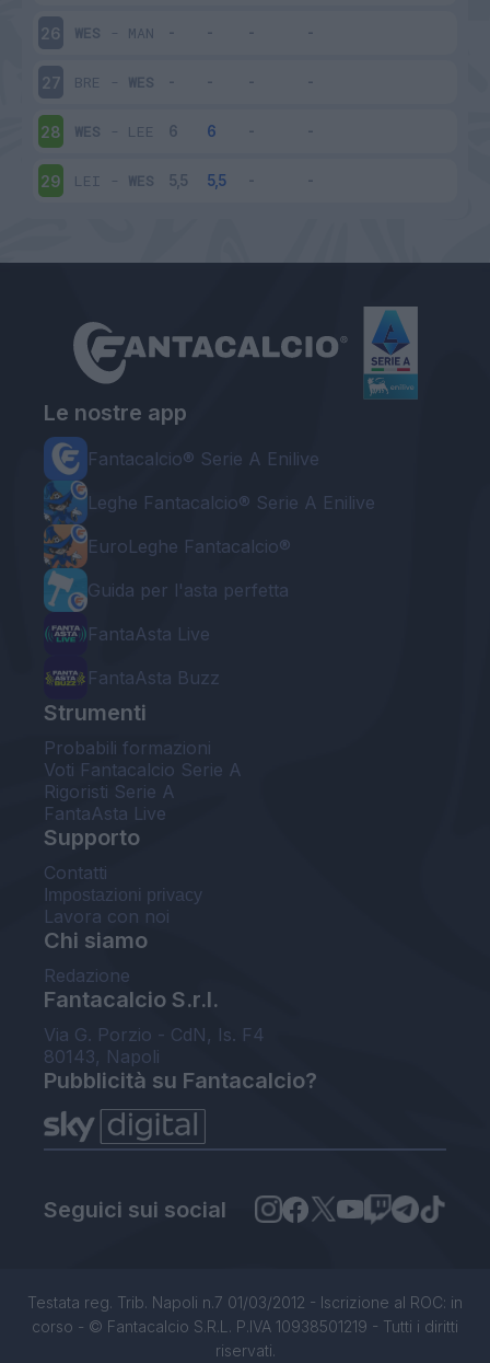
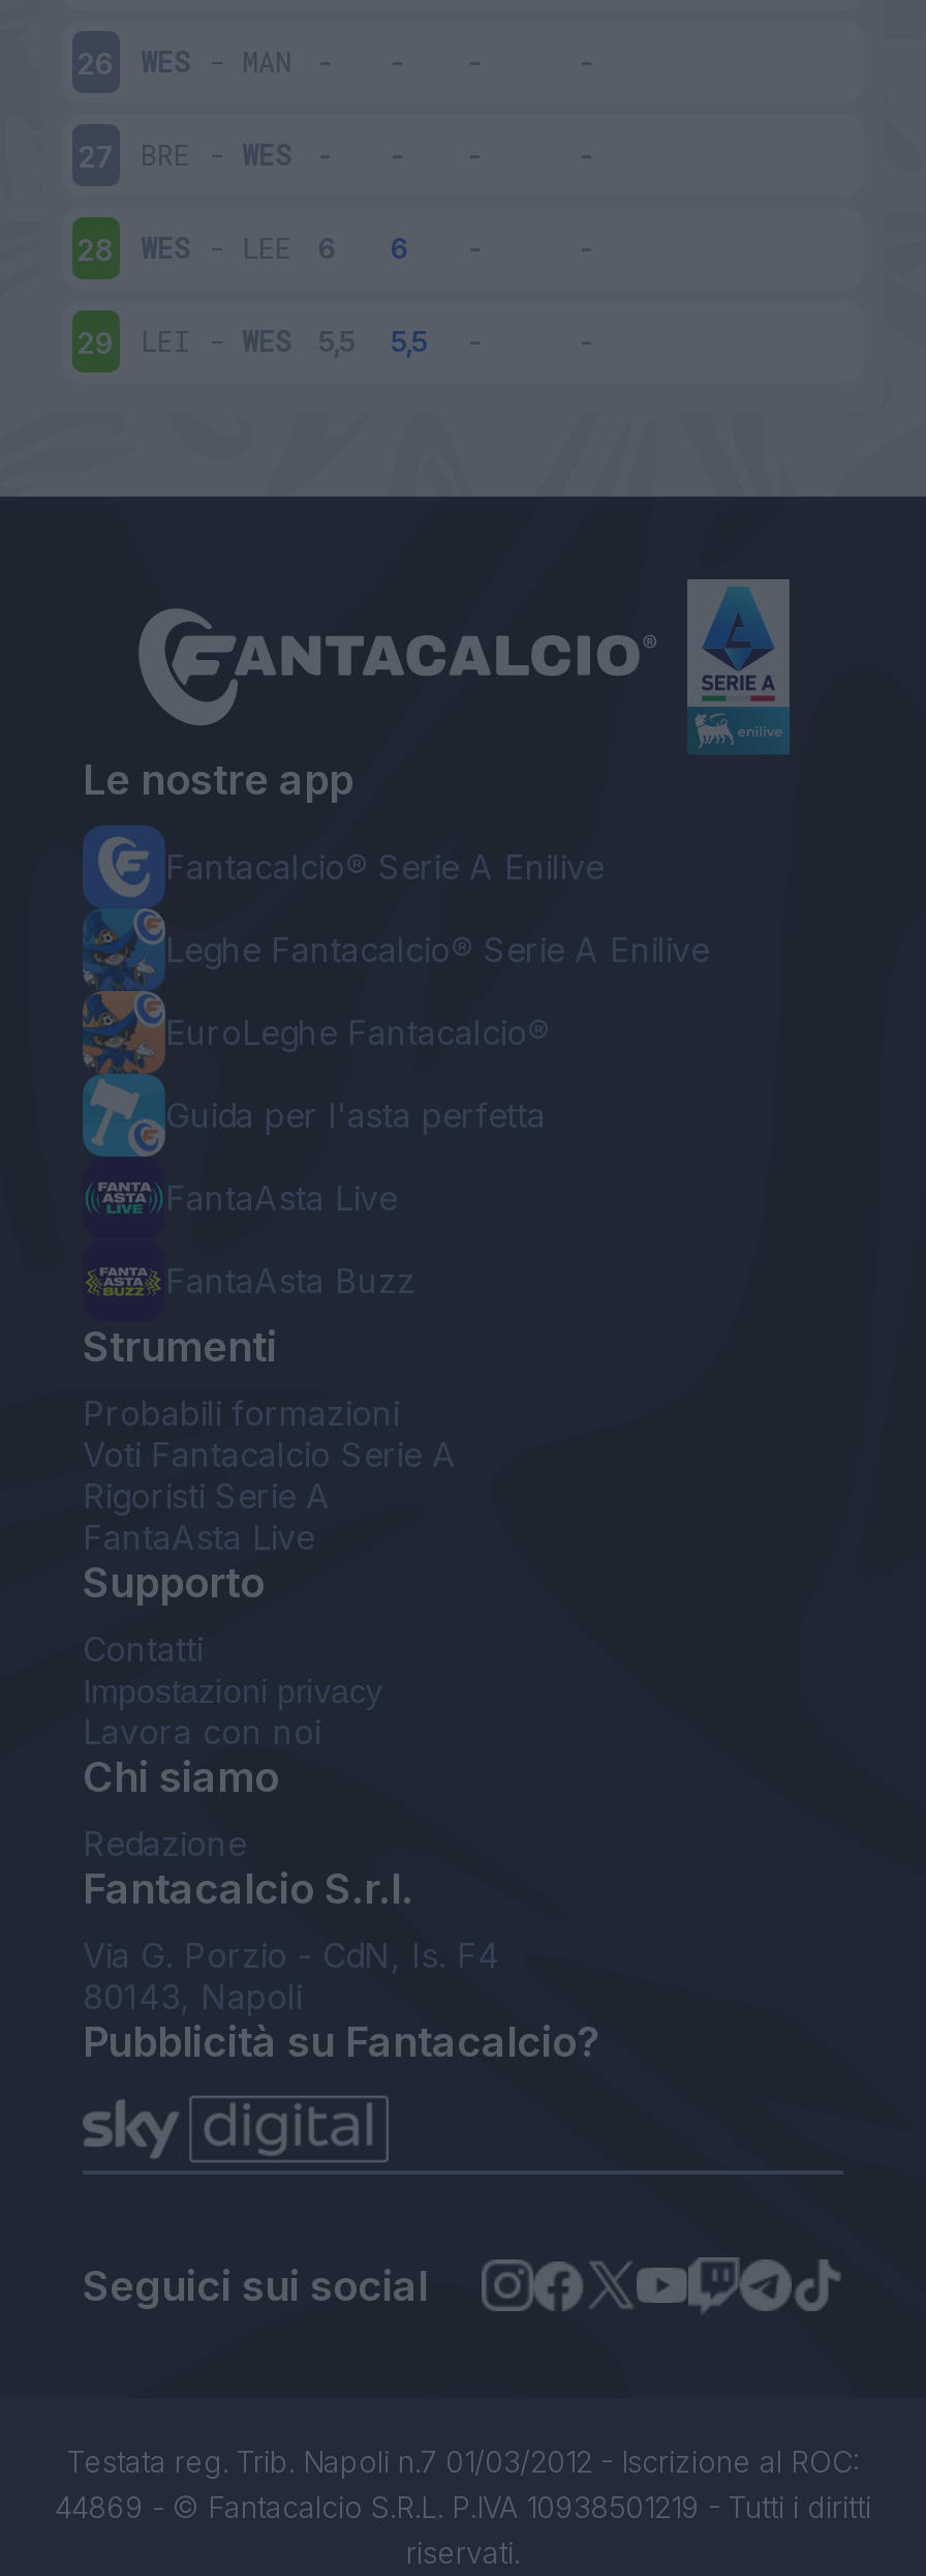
- Testata reg. Trib. Napoli n.7 01/03/2012 - Iscrizione al ROC: in
- corso - © Fantacalcio S.R.L. P.IVA 10938501219 - Tutti i diritti
+ Testata reg. Trib. Napoli n.7 01/03/2012 - Iscrizione al ROC:
+ 44869 - © Fantacalcio S.R.L. P.IVA 10938501219 - Tutti i diritti
